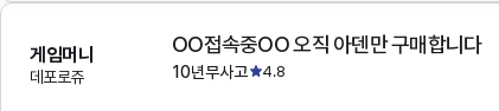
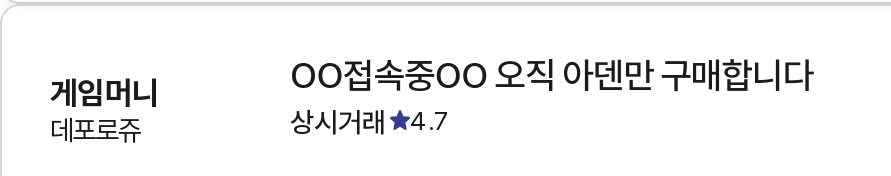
- 10년무사고
- 4.8
+ 상시거래
+ 4.7
